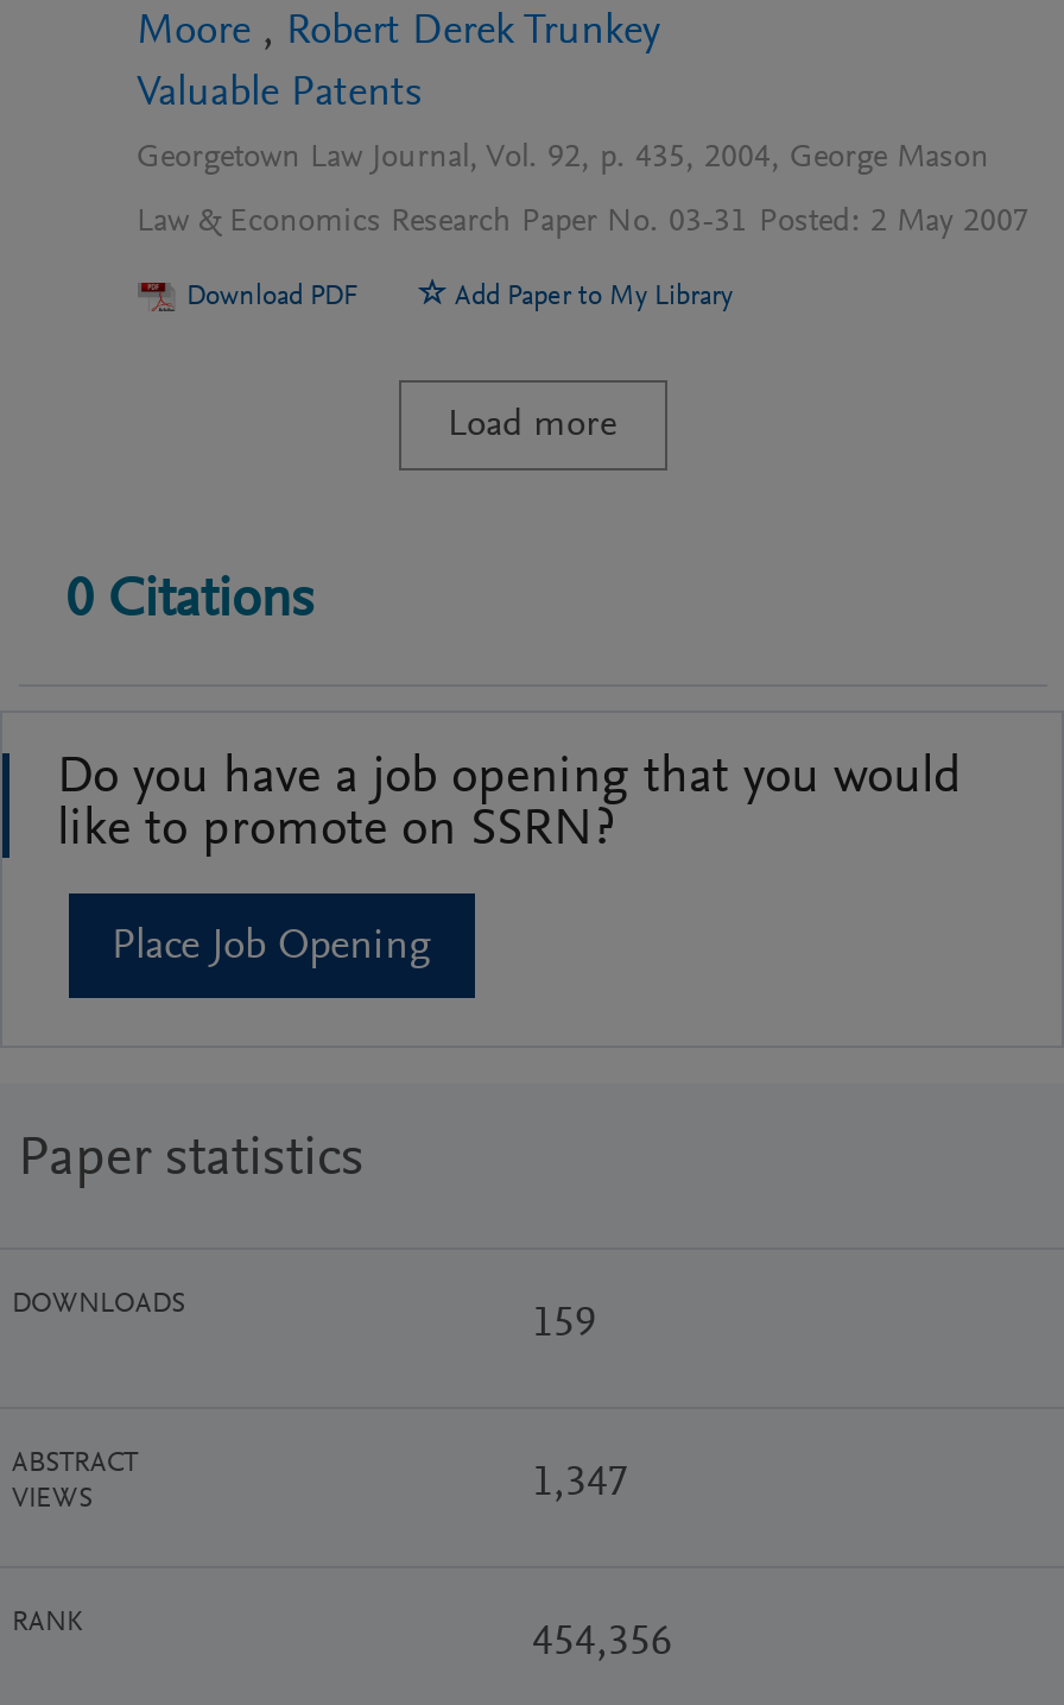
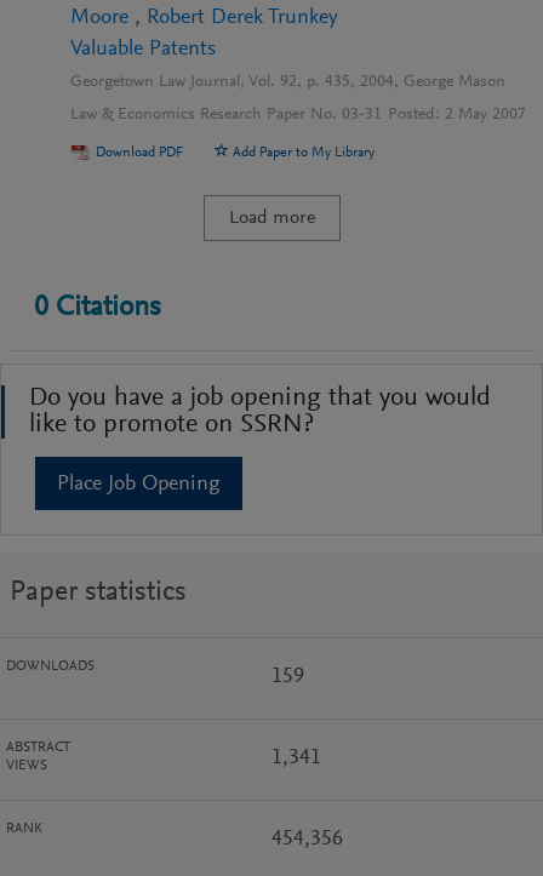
- 1,347
+ 1,341
